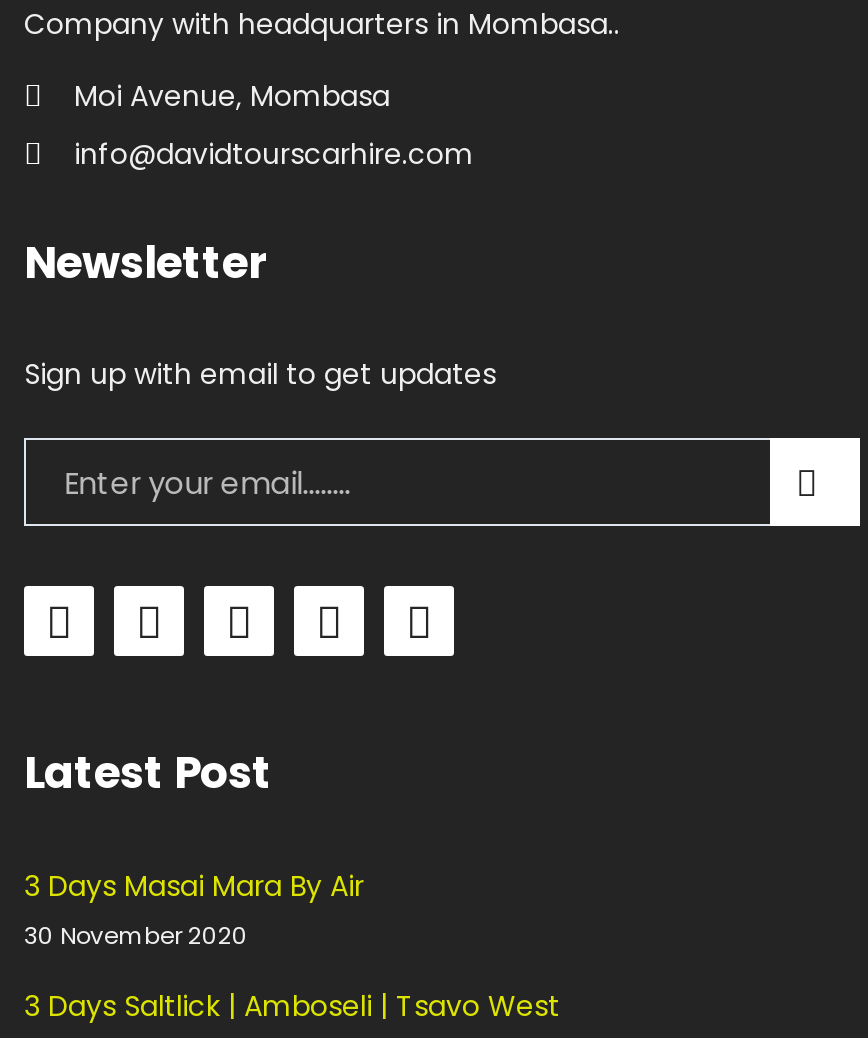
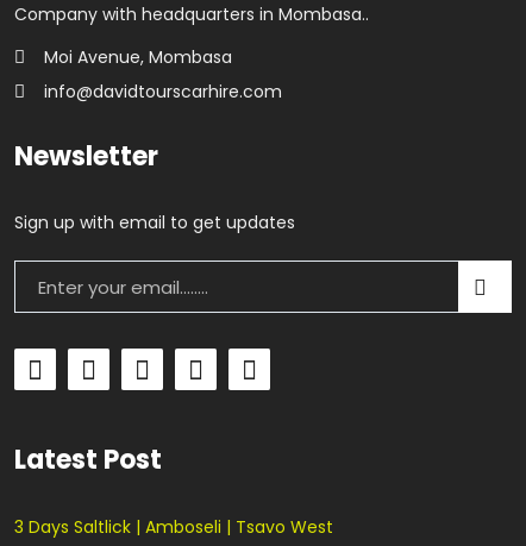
- 3 Days Masai Mara By Air
- 30 November 2020
